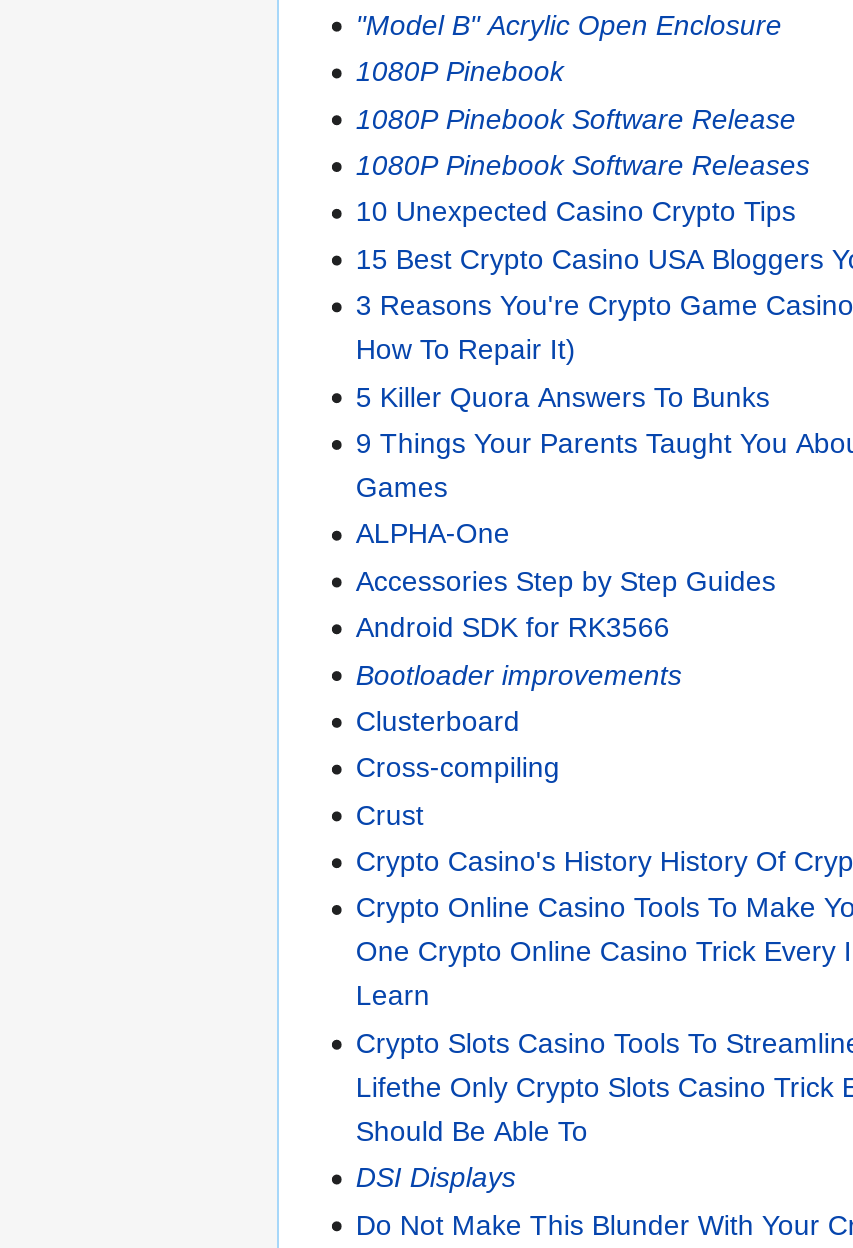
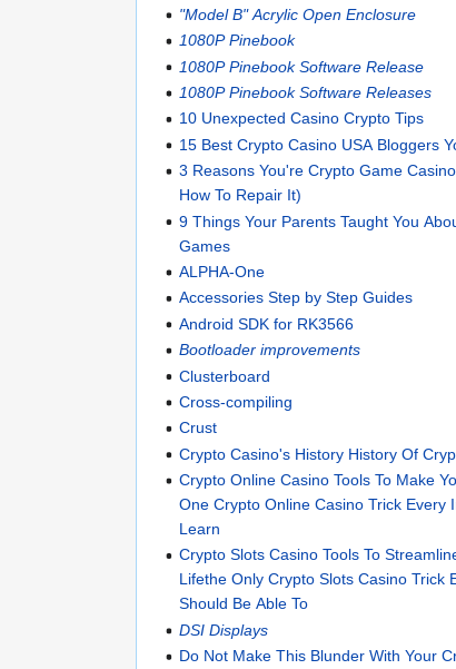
- 5 Killer Quora Answers To Bunks
